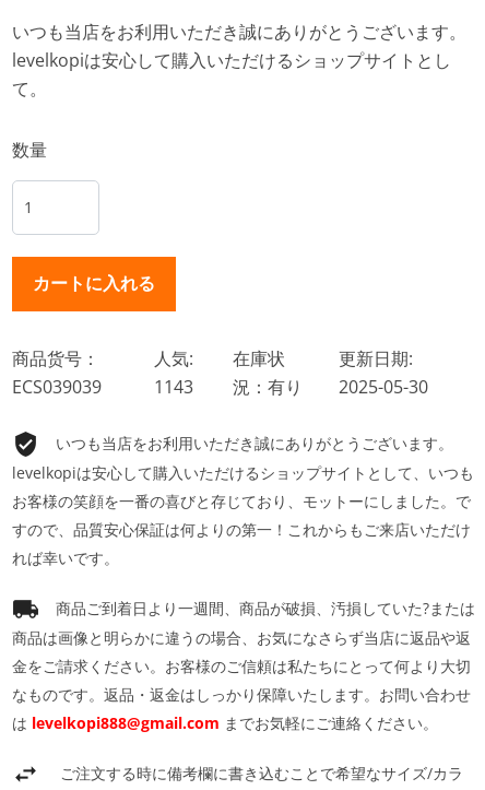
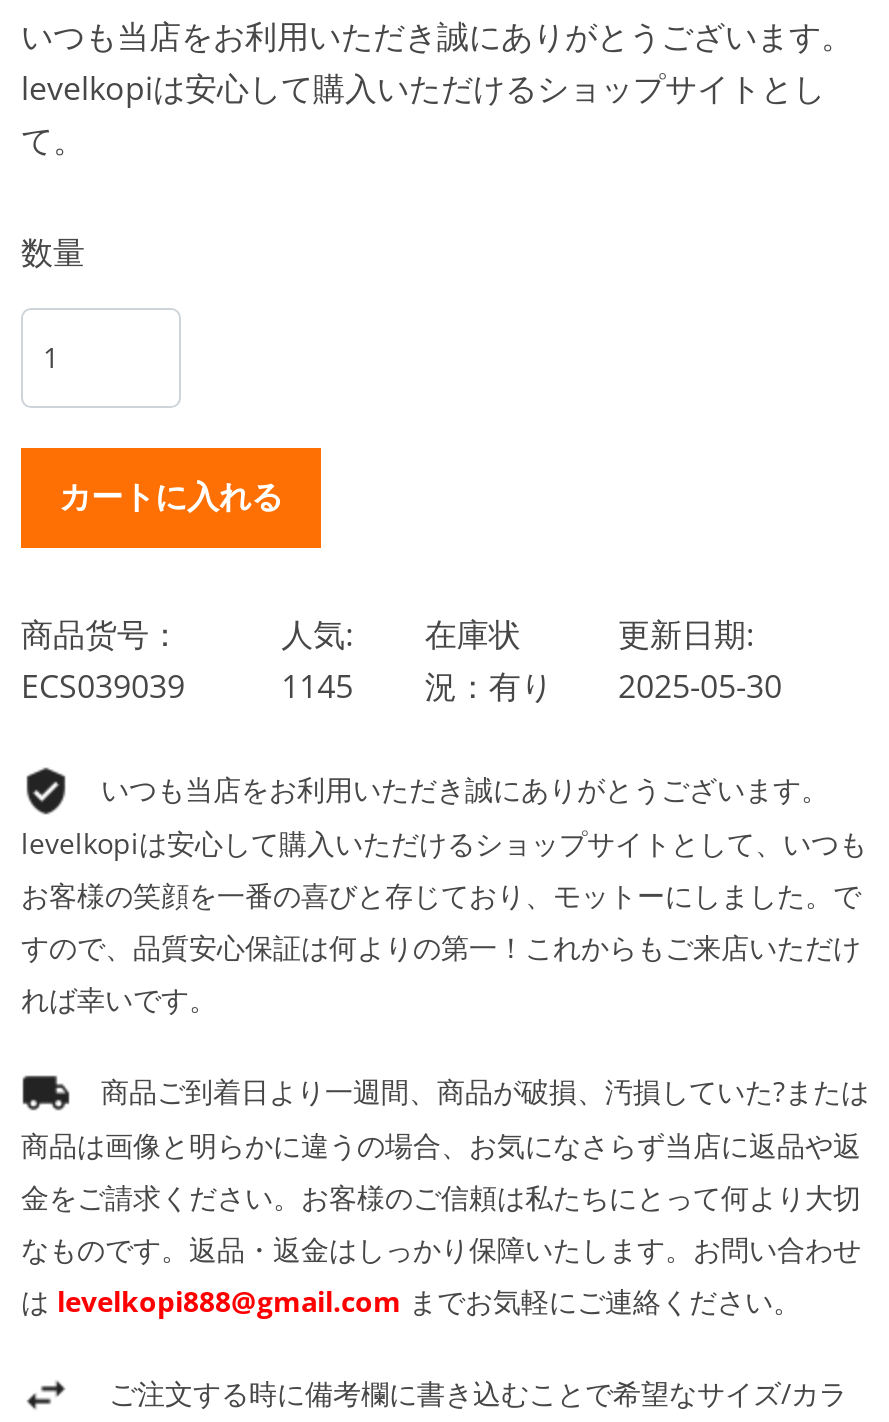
- 1143 況：有り 2025-05-30
+ 1145 況：有り 2025-05-30
